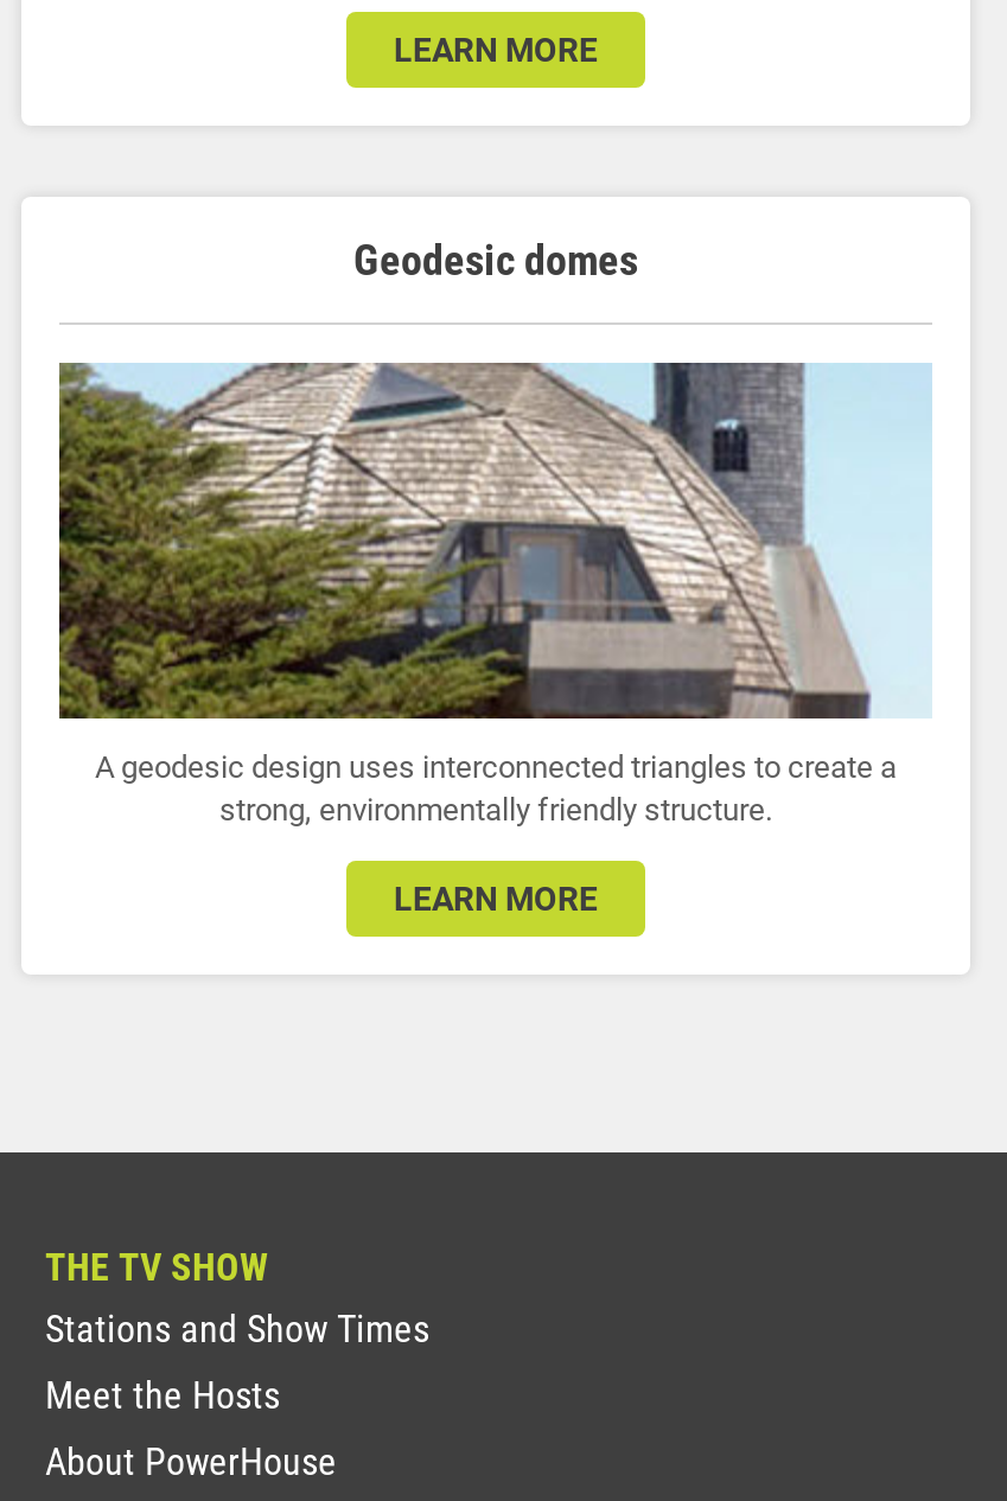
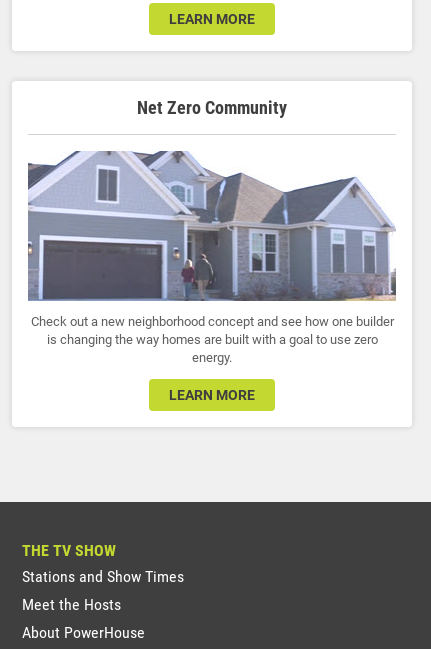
- Geodesic domes
+ Net Zero Community

- [image]
- A geodesic design uses interconnected triangles to create a
- strong, environmentally friendly structure.
+ [image]
+ Check out a new neighborhood concept and see how one builder
+ is changing the way homes are built with a goal to use zero
+ energy.
